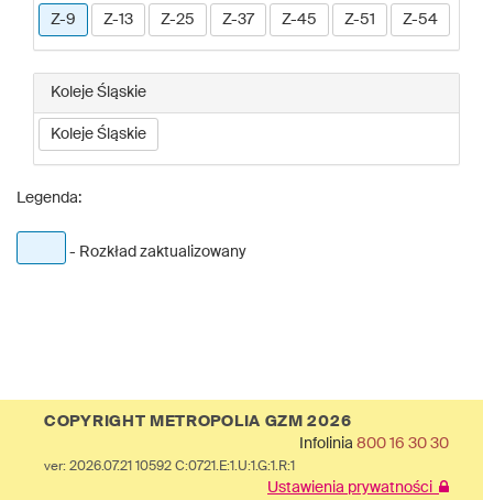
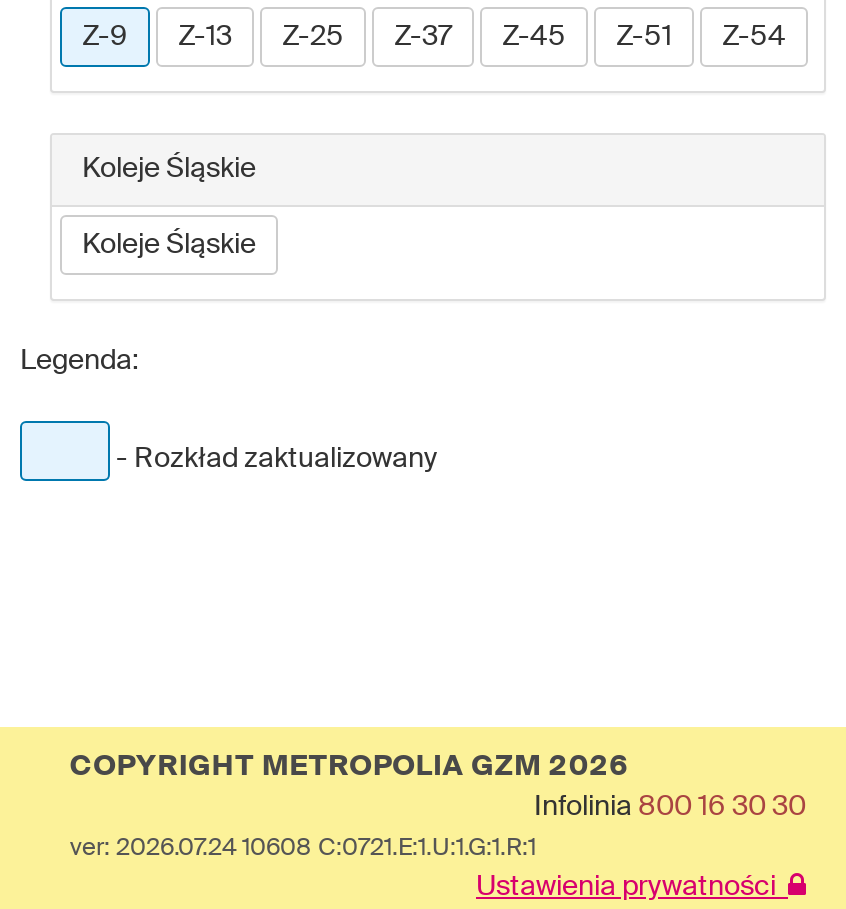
- ver: 2026.07.21 10592 C:0721.E:1.U:1.G:1.R:1
+ ver: 2026.07.24 10608 C:0721.E:1.U:1.G:1.R:1
